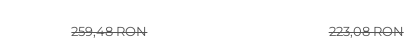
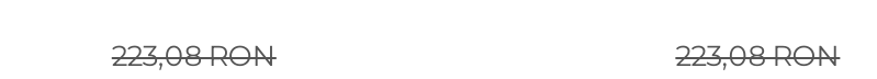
- 259,48 RON
+ 223,08 RON
